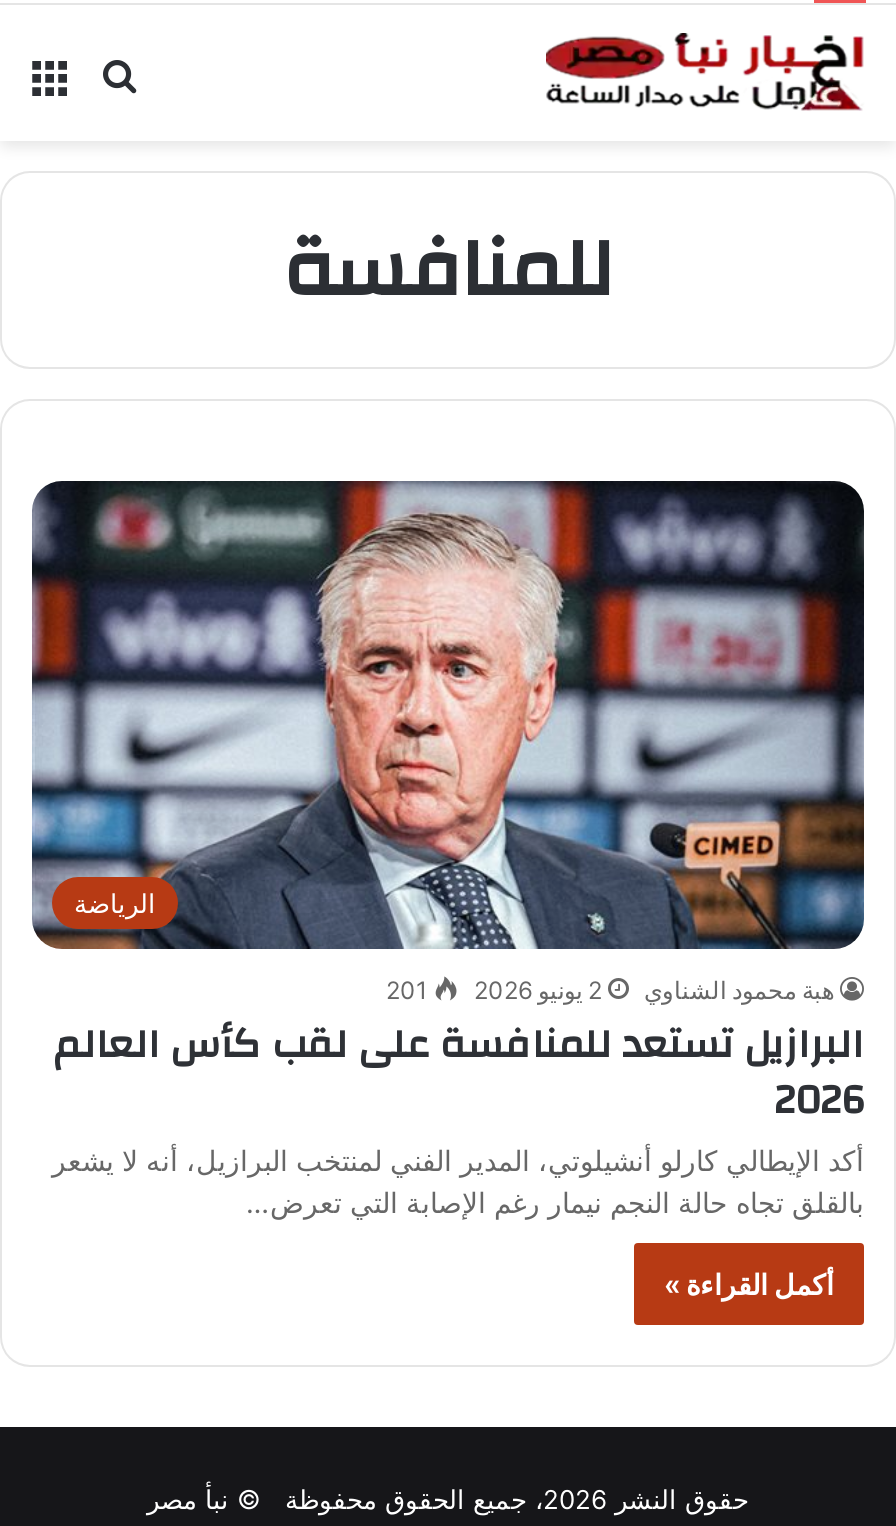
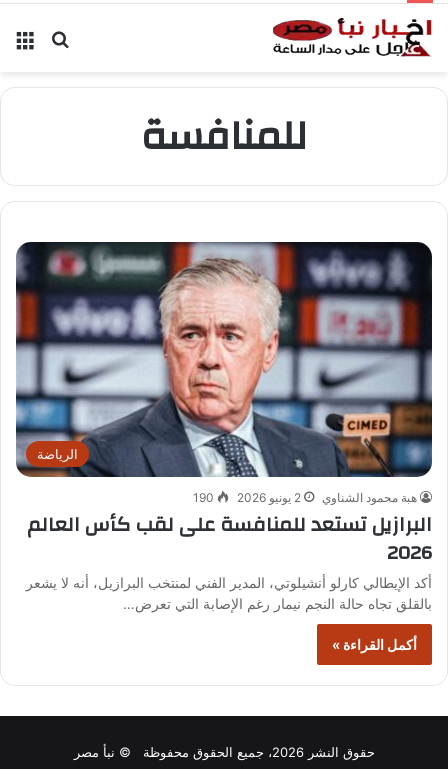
- 201
+ 190
